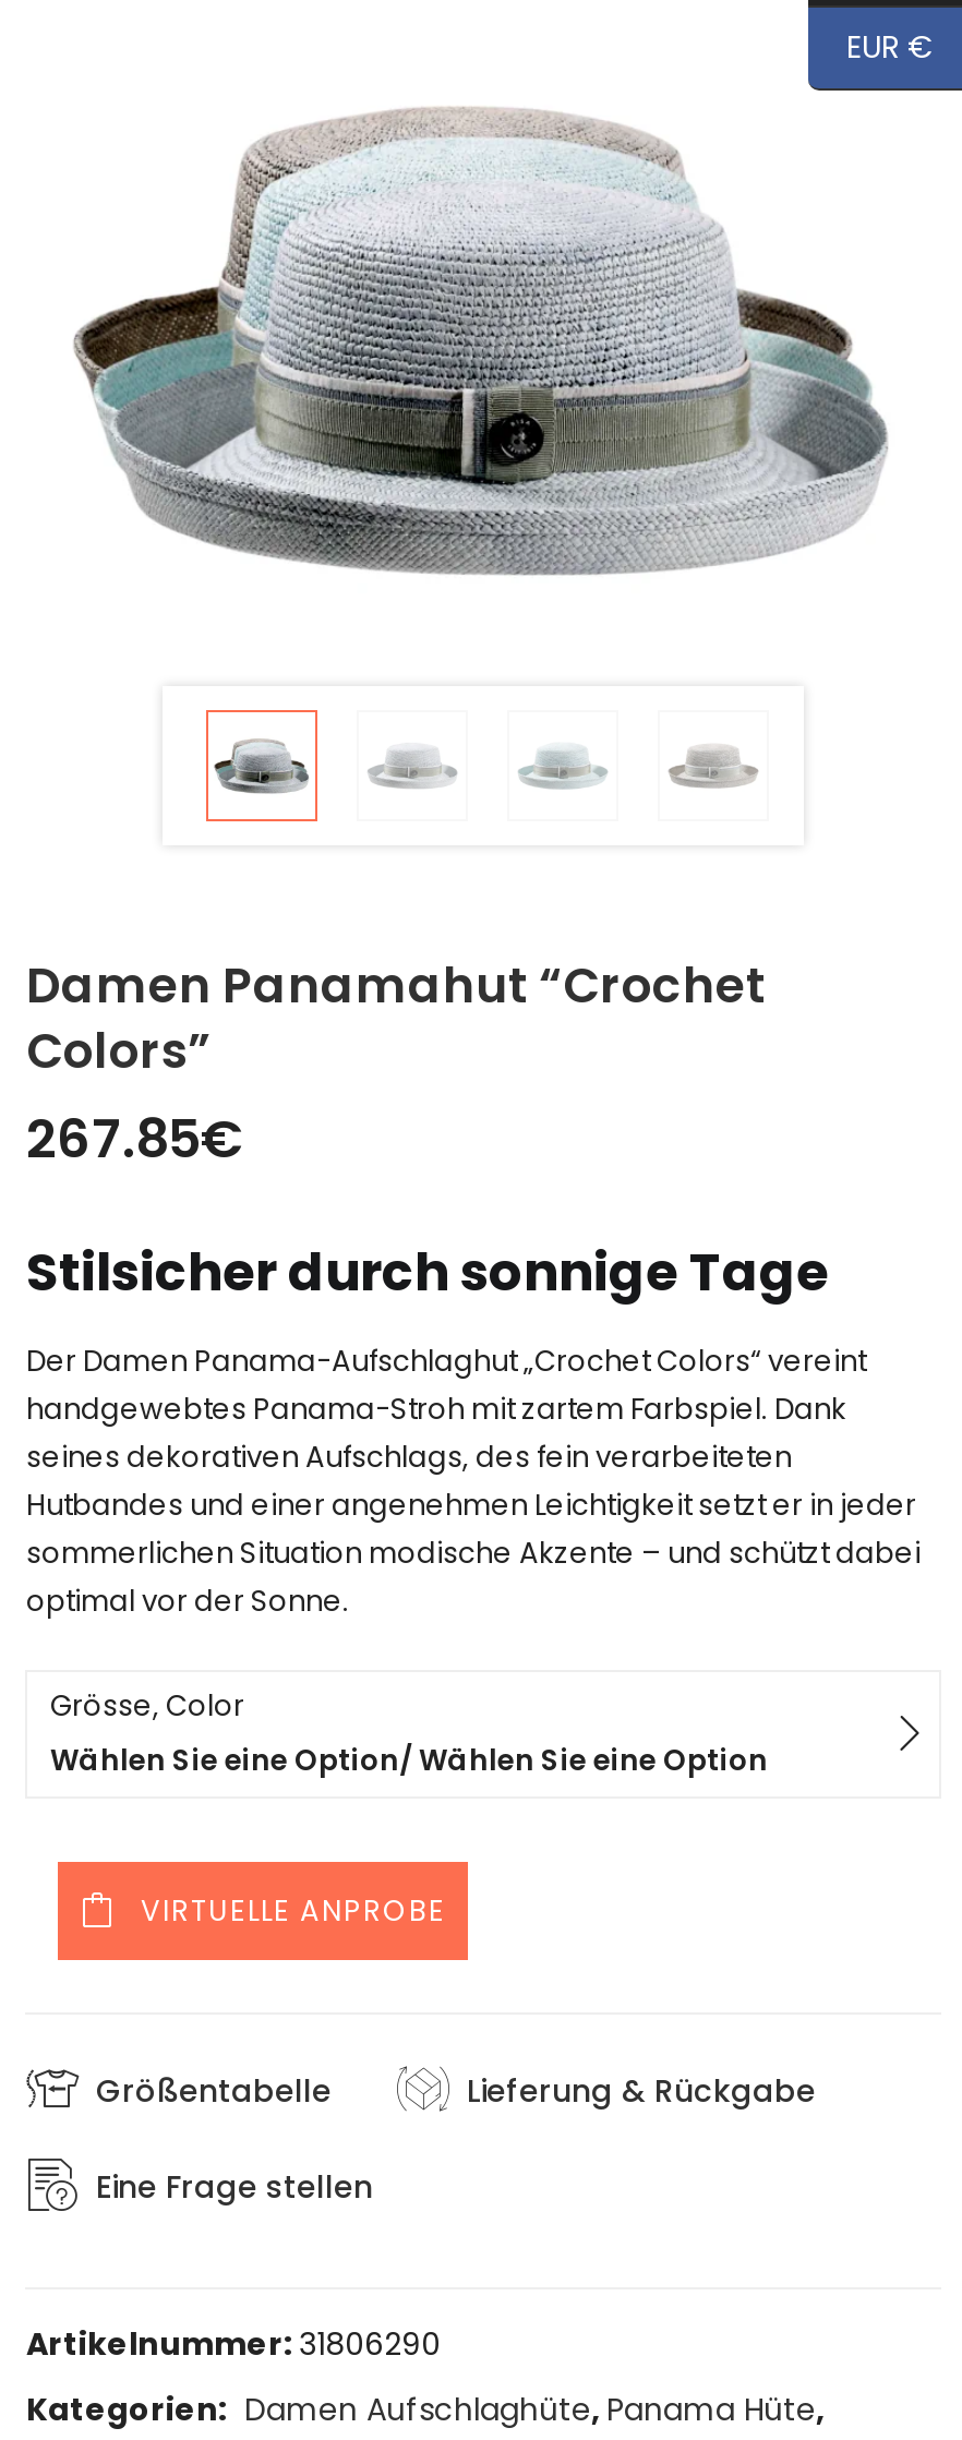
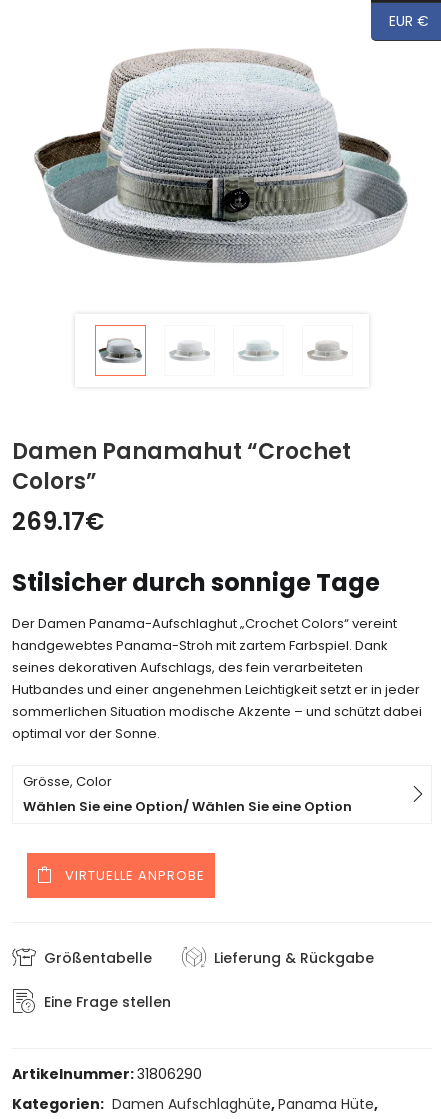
- 267.85€
+ 269.17€
